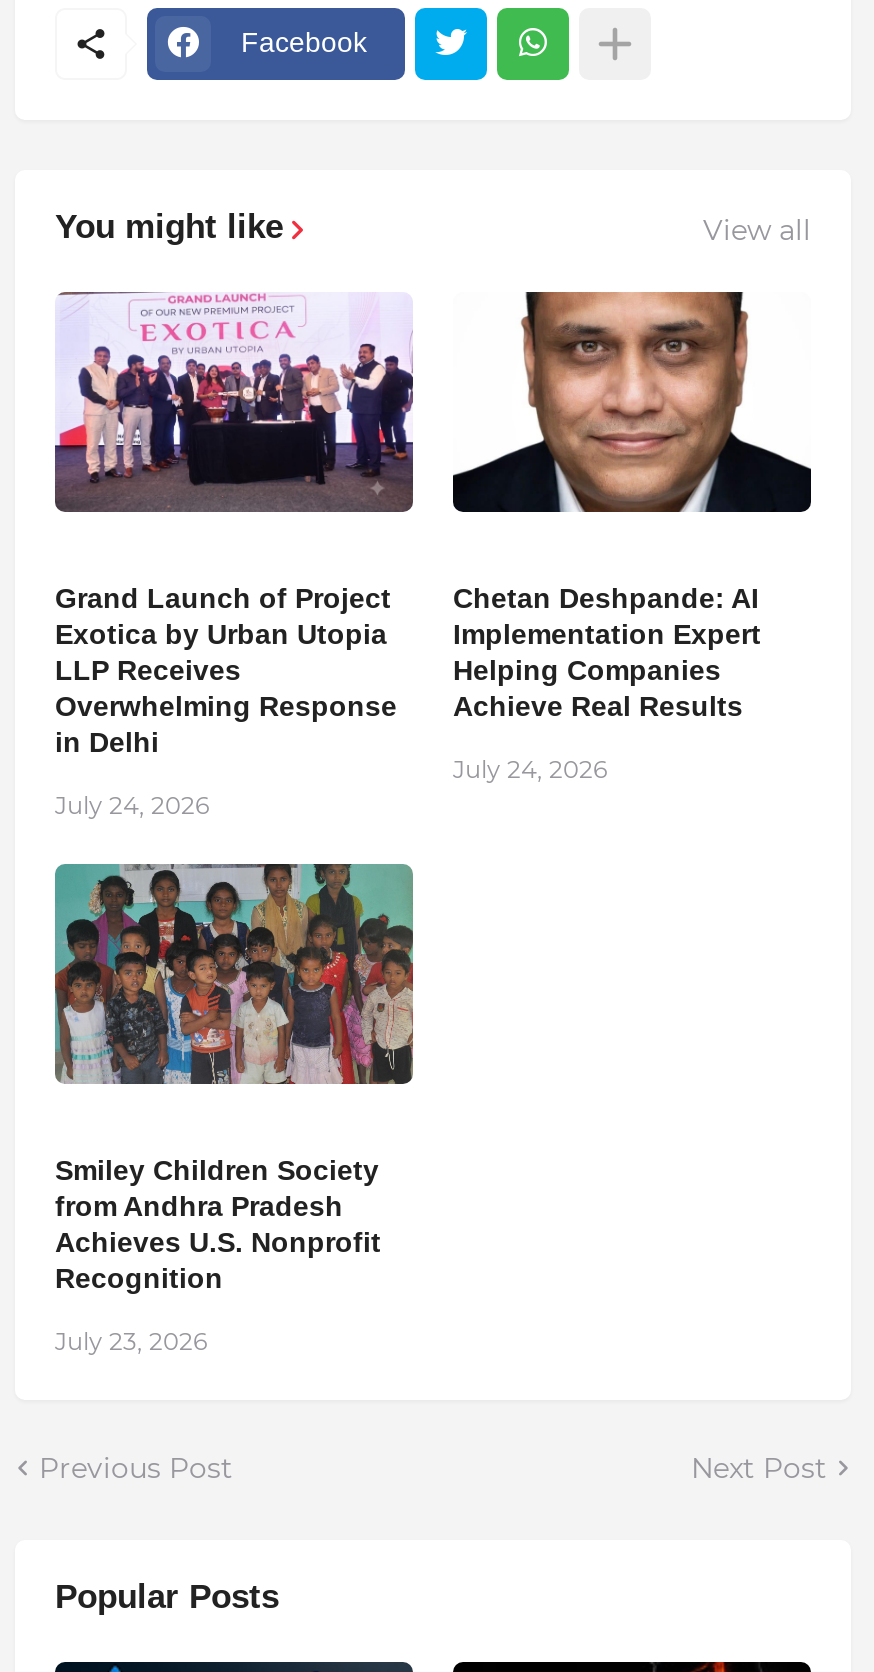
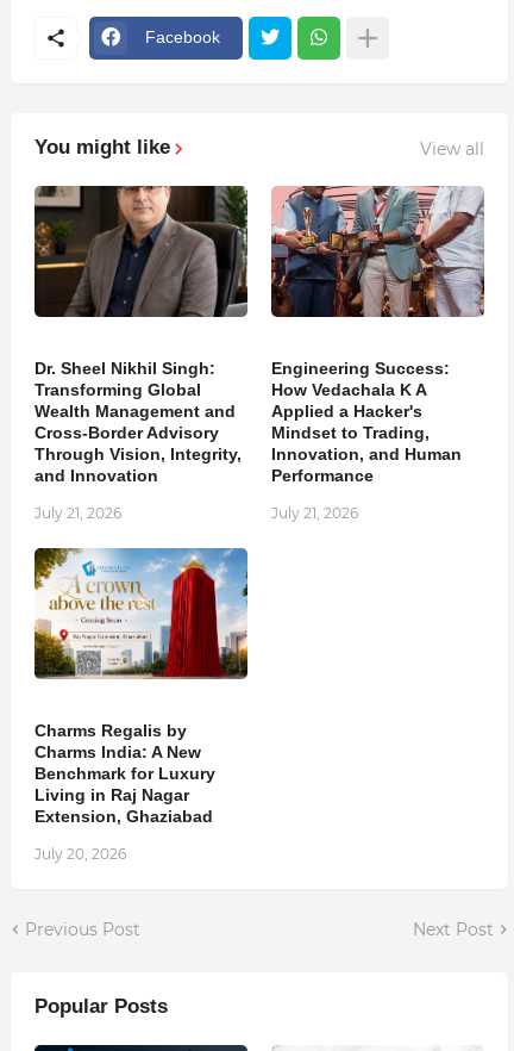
- [image]
- Grand Launch of Project
- Exotica by Urban Utopia
- LLP Receives
- Overwhelming Response
- in Delhi
+ [image]
+ Dr. Sheel Nikhil Singh:
+ Transforming Global
+ Wealth Management and
+ Cross-Border Advisory
+ Through Vision, Integrity,
+ and Innovation

- [image]
- Chetan Deshpande: AI
- Implementation Expert
- Helping Companies
- Achieve Real Results
+ [image]
+ Engineering Success:
+ How Vedachala K A
+ Applied a Hacker's
+ Mindset to Trading,
+ Innovation, and Human
+ Performance

- July 24, 2026
+ July 21, 2026

- July 24, 2026
+ July 21, 2026

- [image]
- Smiley Children Society
- from Andhra Pradesh
- Achieves U.S. Nonprofit
- Recognition
+ [image]
+ Charms Regalis by
+ Charms India: A New
+ Benchmark for Luxury
+ Living in Raj Nagar
+ Extension, Ghaziabad

- July 23, 2026
+ July 20, 2026
